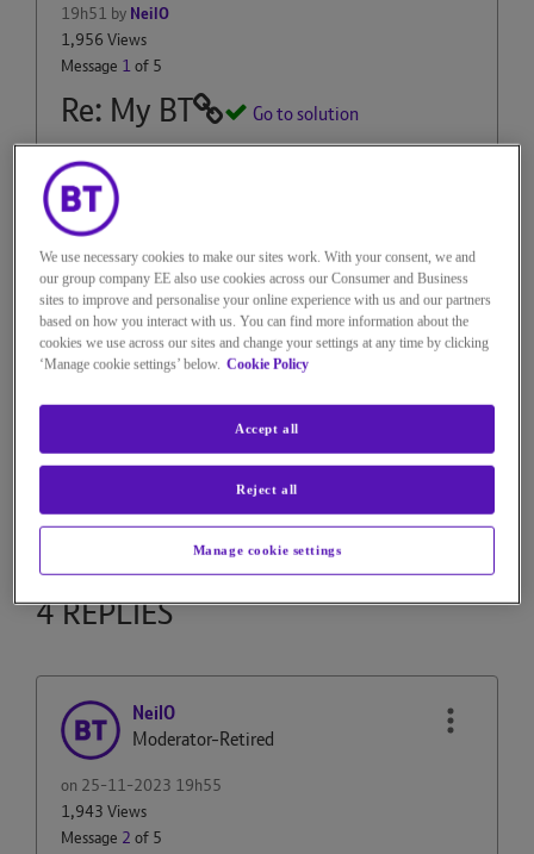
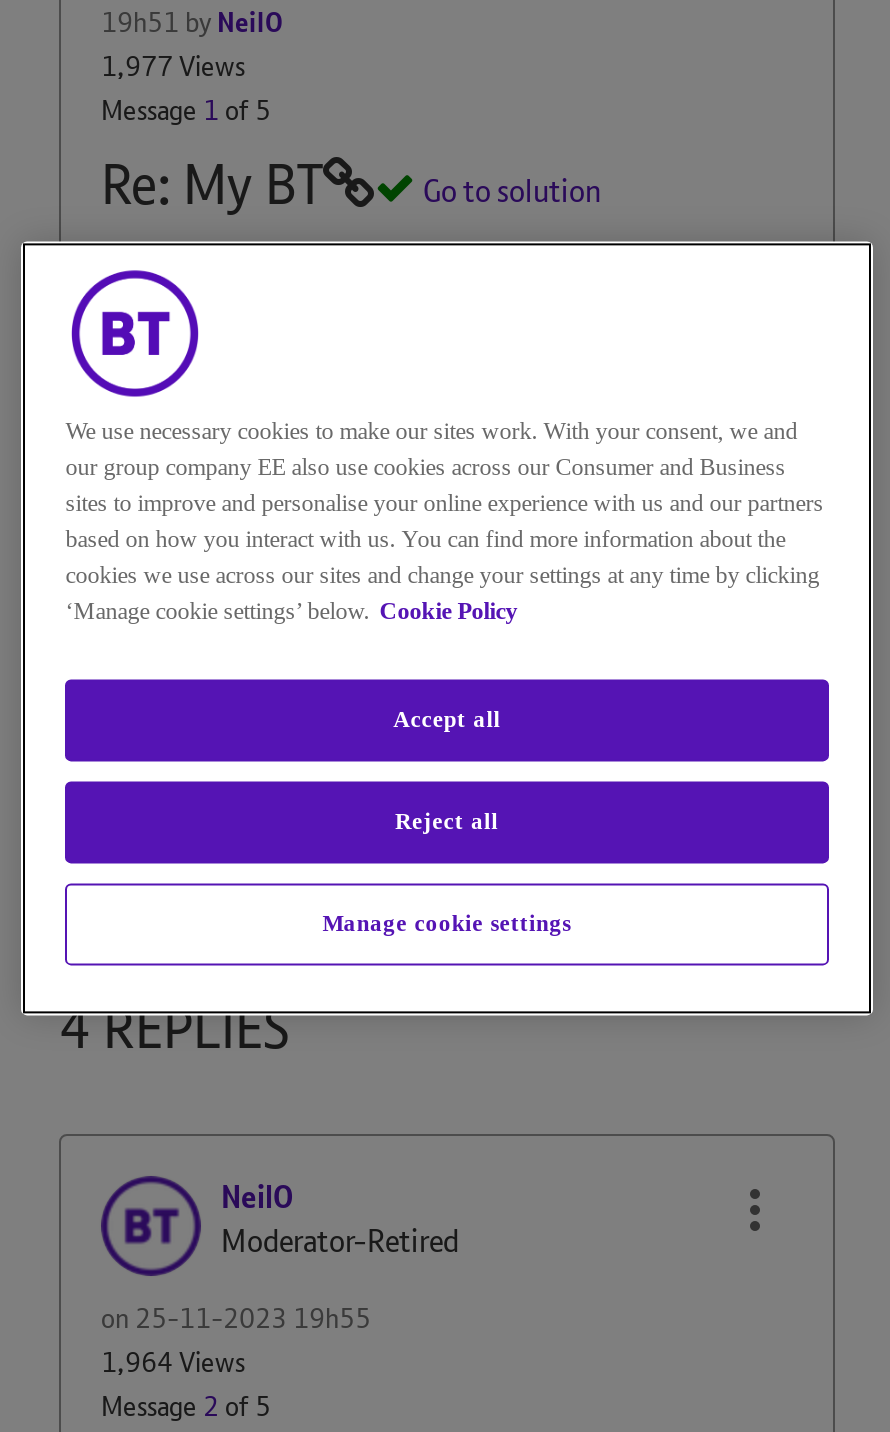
- 1,956 Views
+ 1,977 Views

- 1,943 Views
+ 1,964 Views
